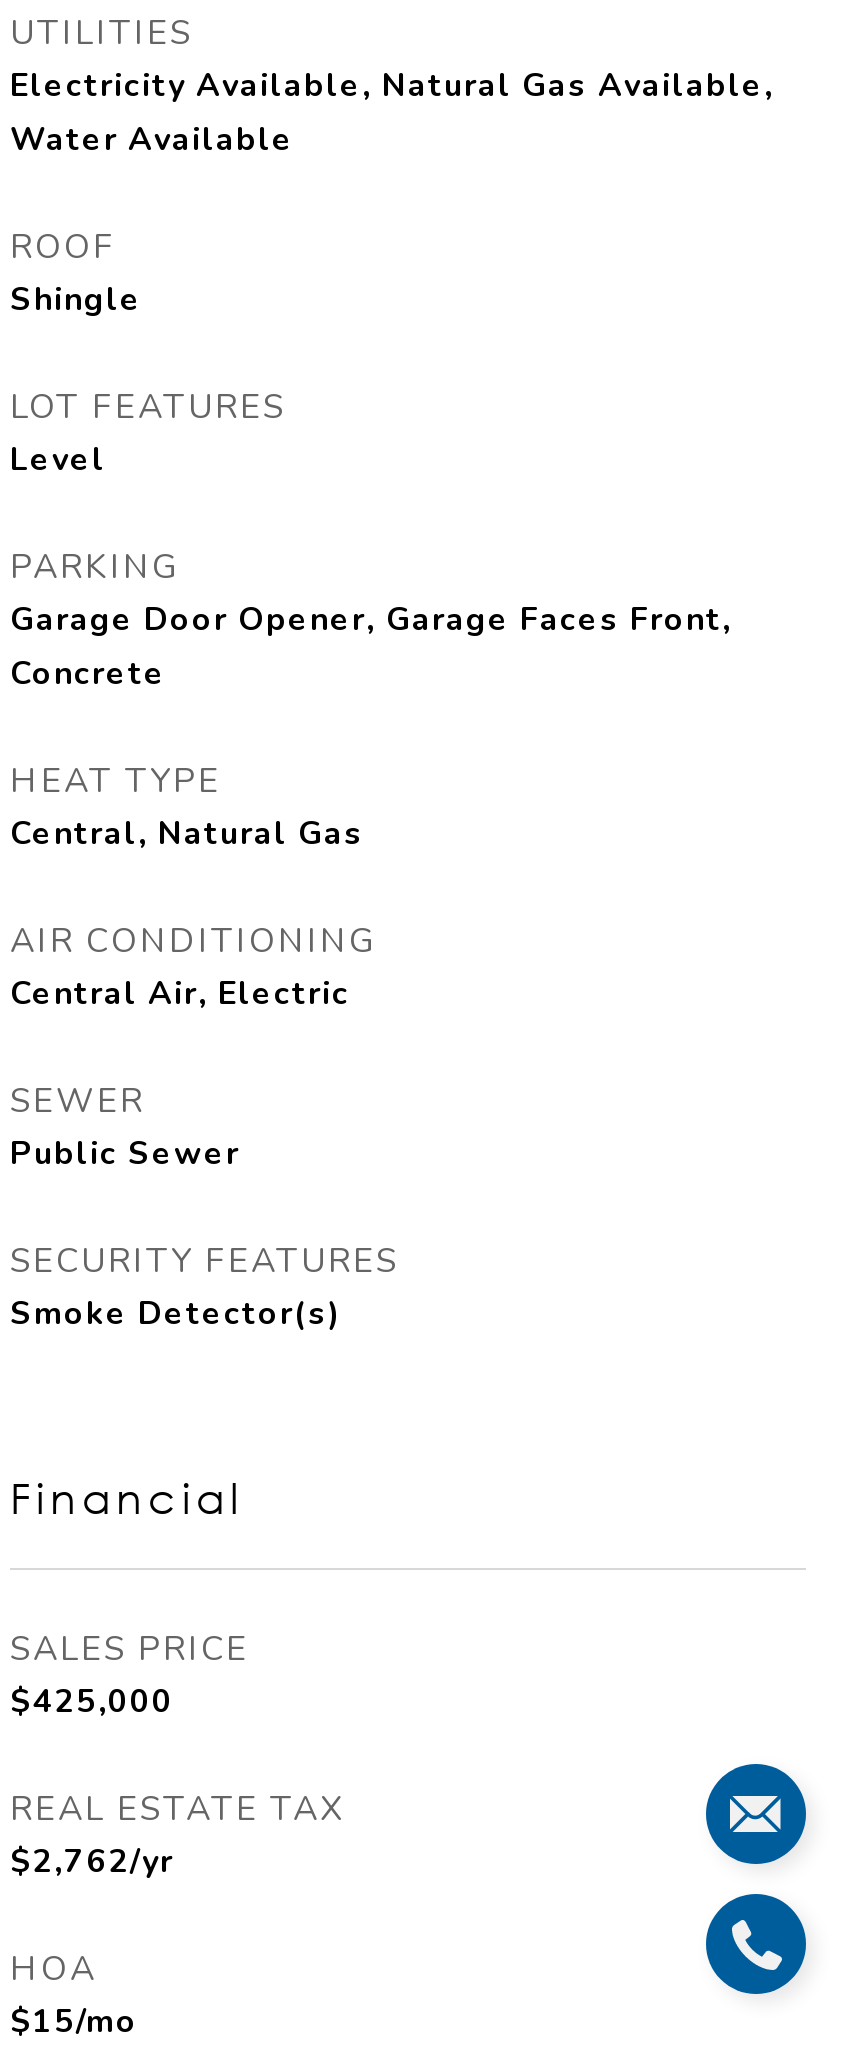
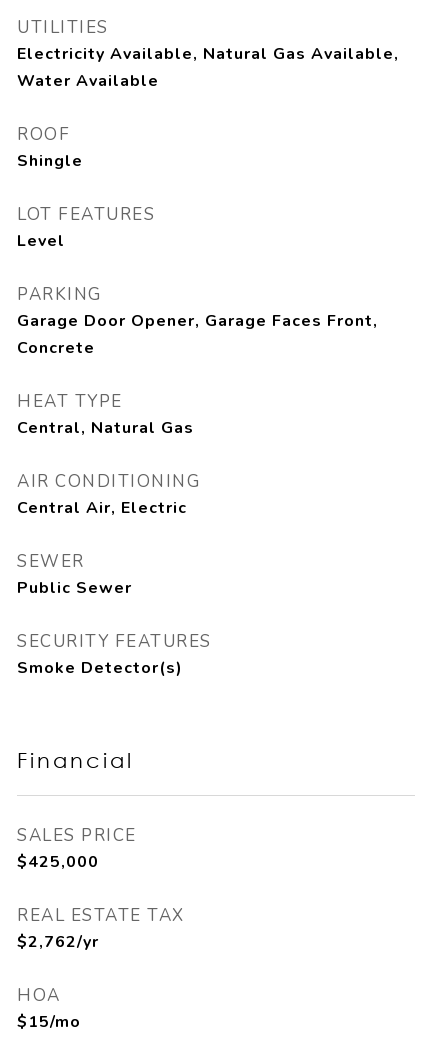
- [image]

- [image]
